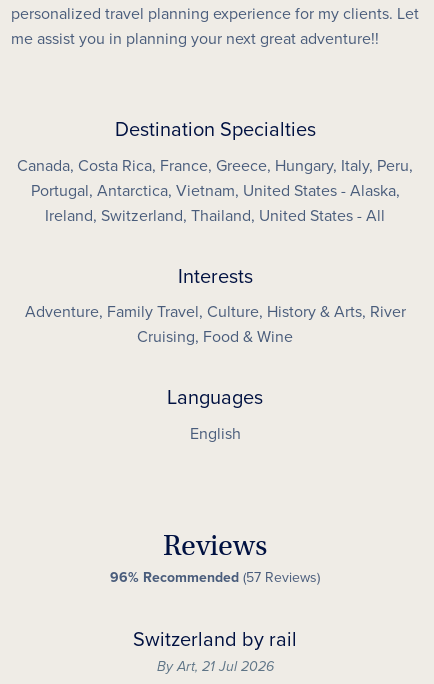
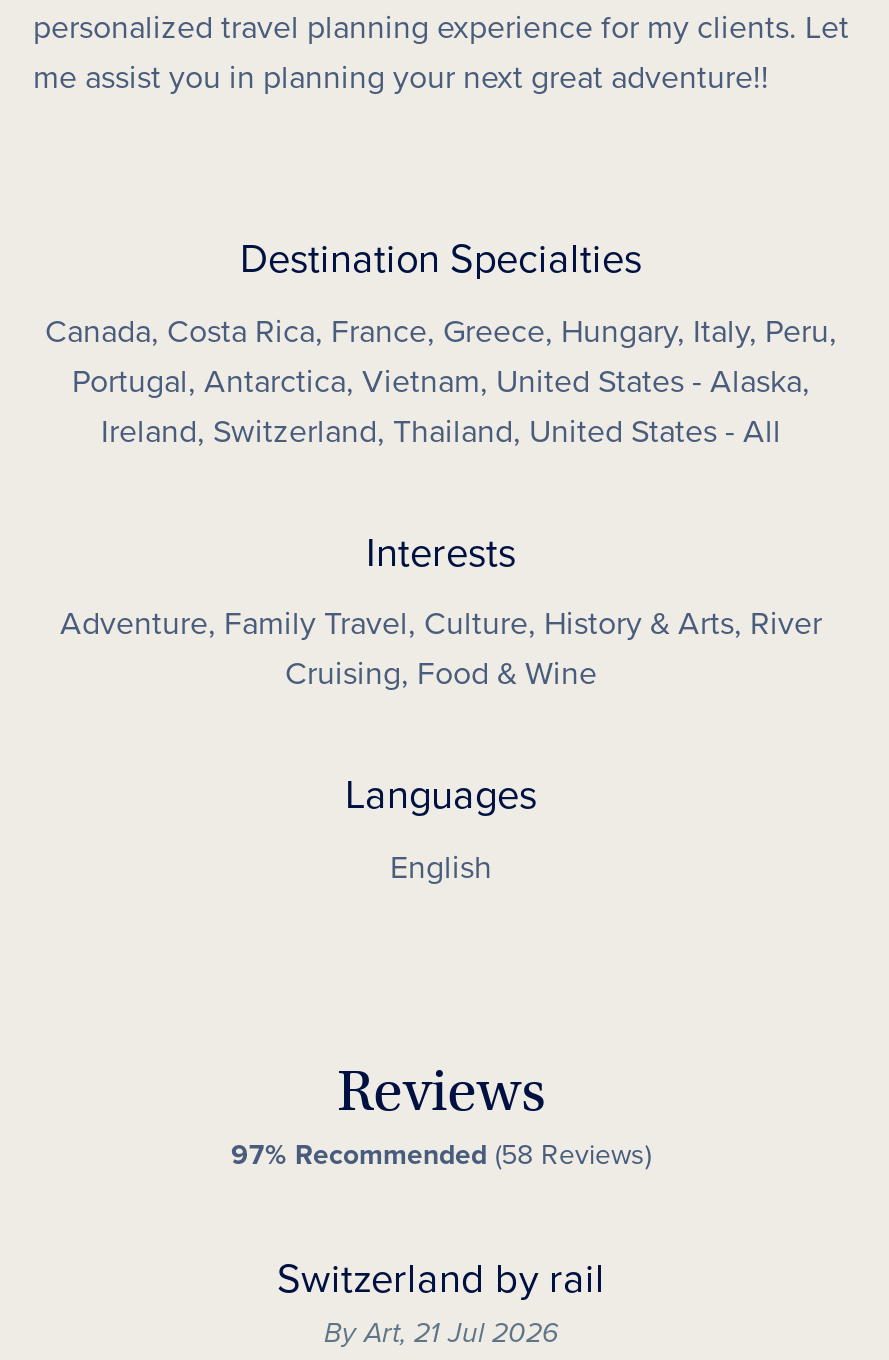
- 96% Recommended (57 Reviews)
+ 97% Recommended (58 Reviews)
